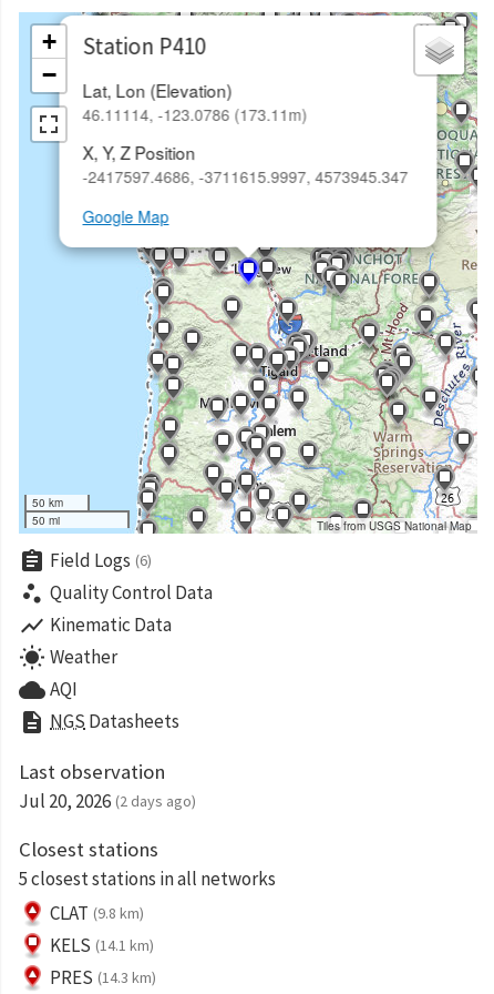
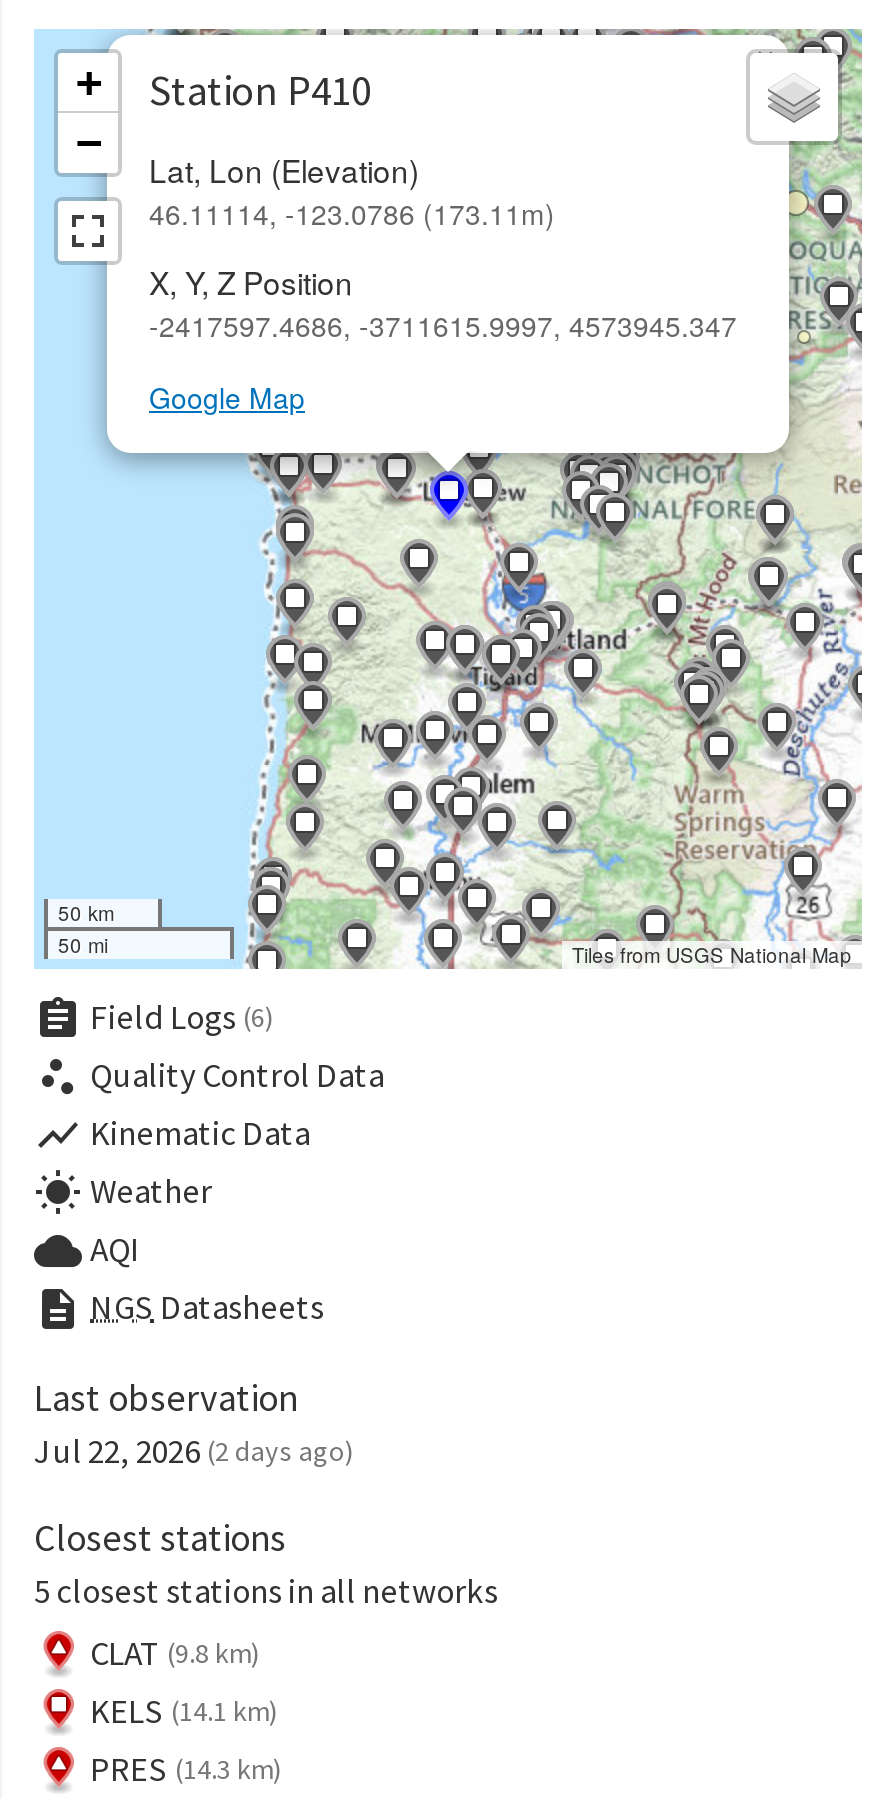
- Jul 20, 2026 (2 days ago)
+ Jul 22, 2026 (2 days ago)
